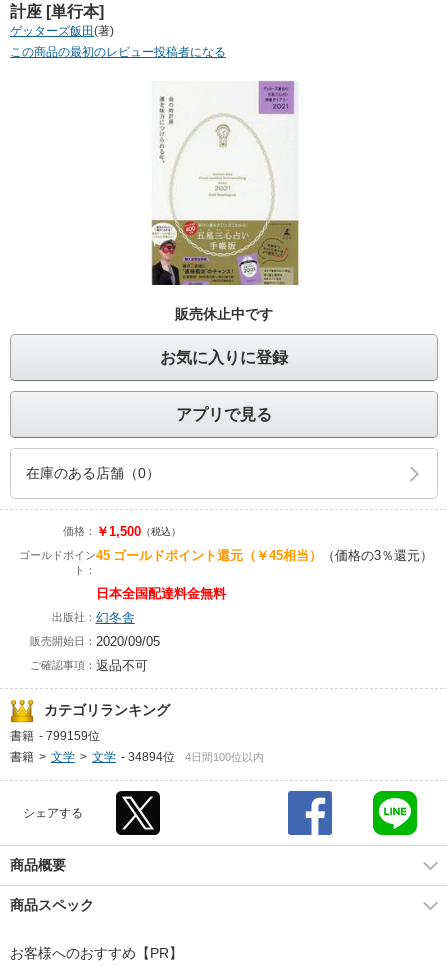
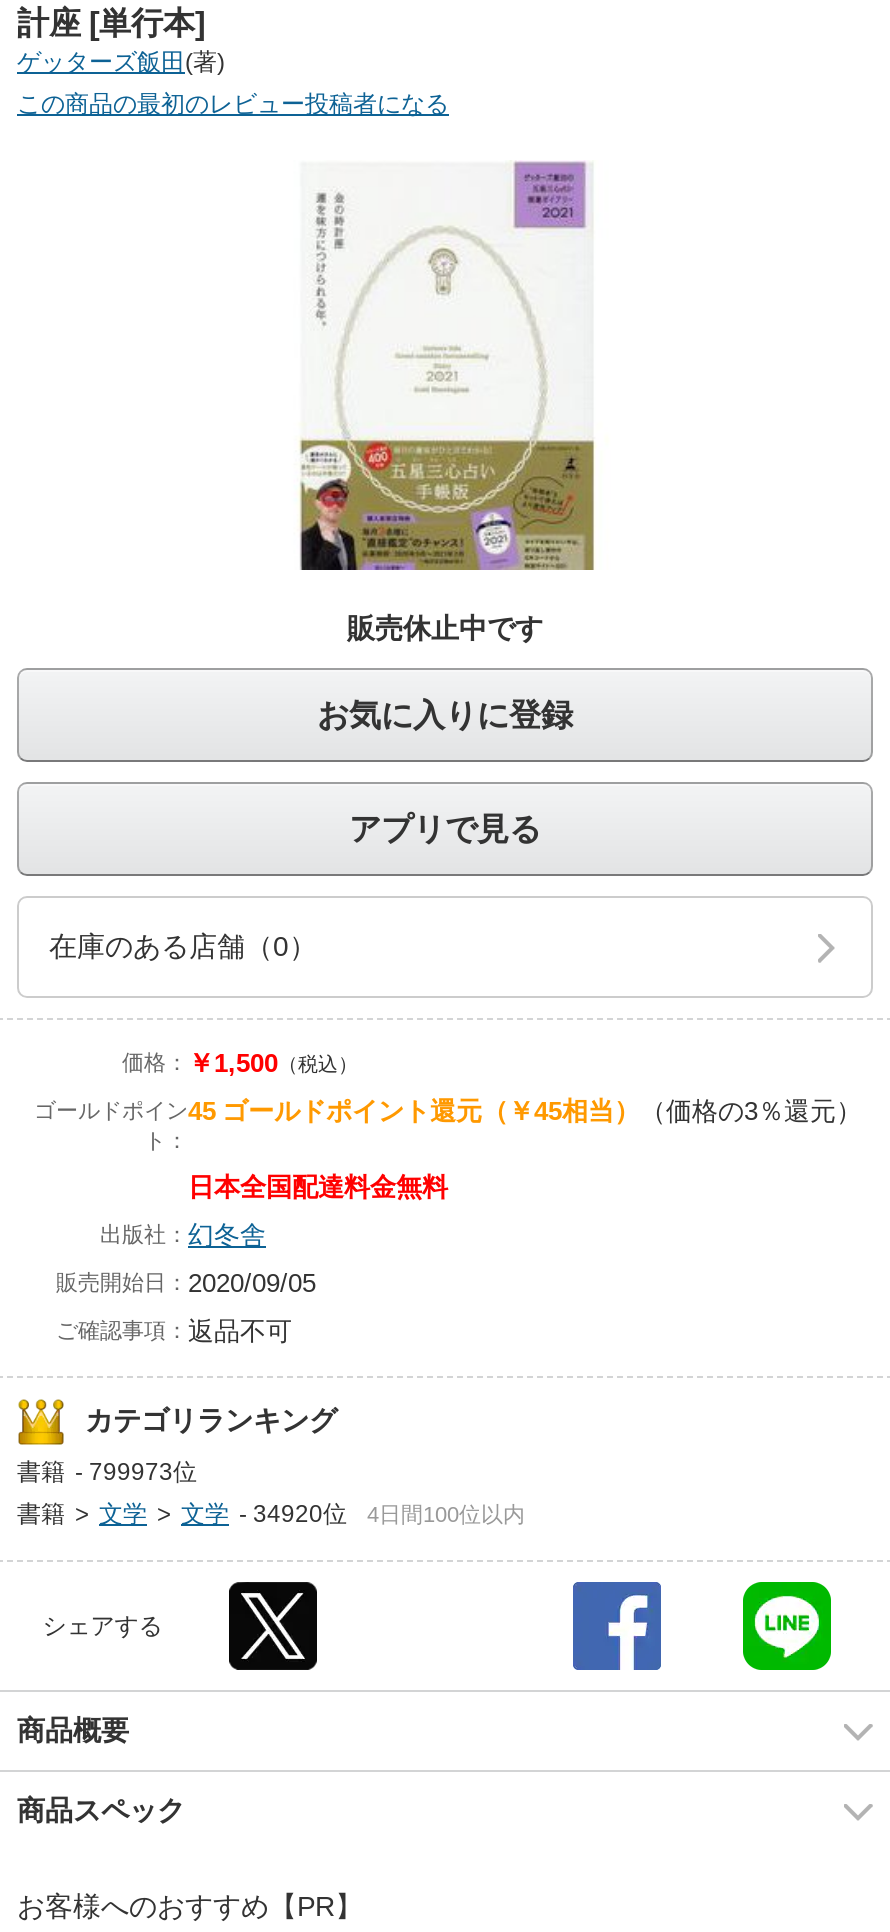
- 書籍 - 799159位
+ 書籍 - 799973位

- 書籍 > 文学 > 文学 - 34894位
+ 書籍 > 文学 > 文学 - 34920位
